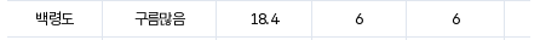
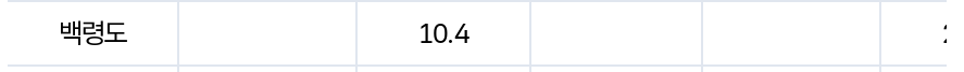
- 구름많음
- 18.4
- 6
- 6
+ 10.4
